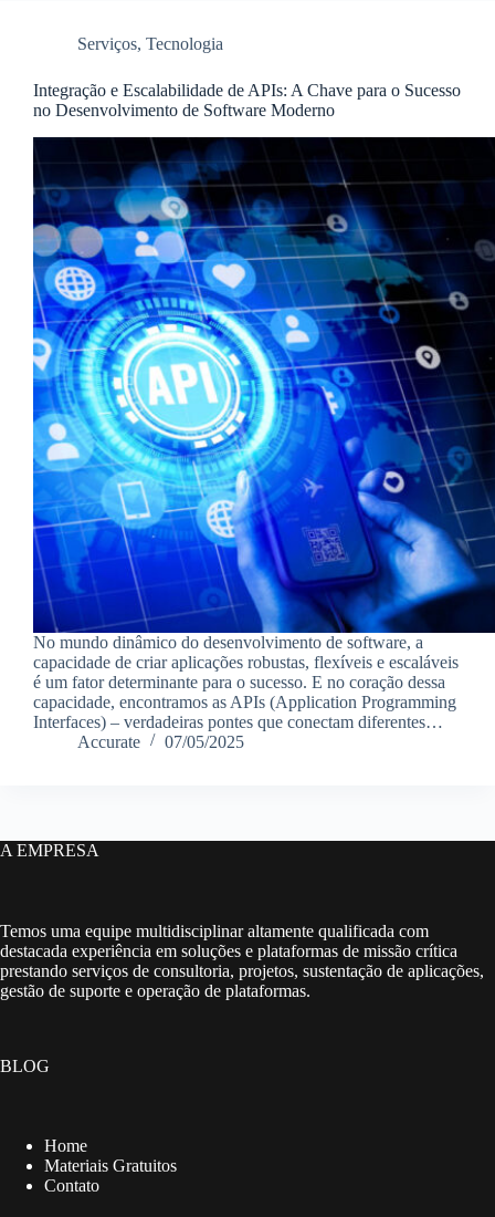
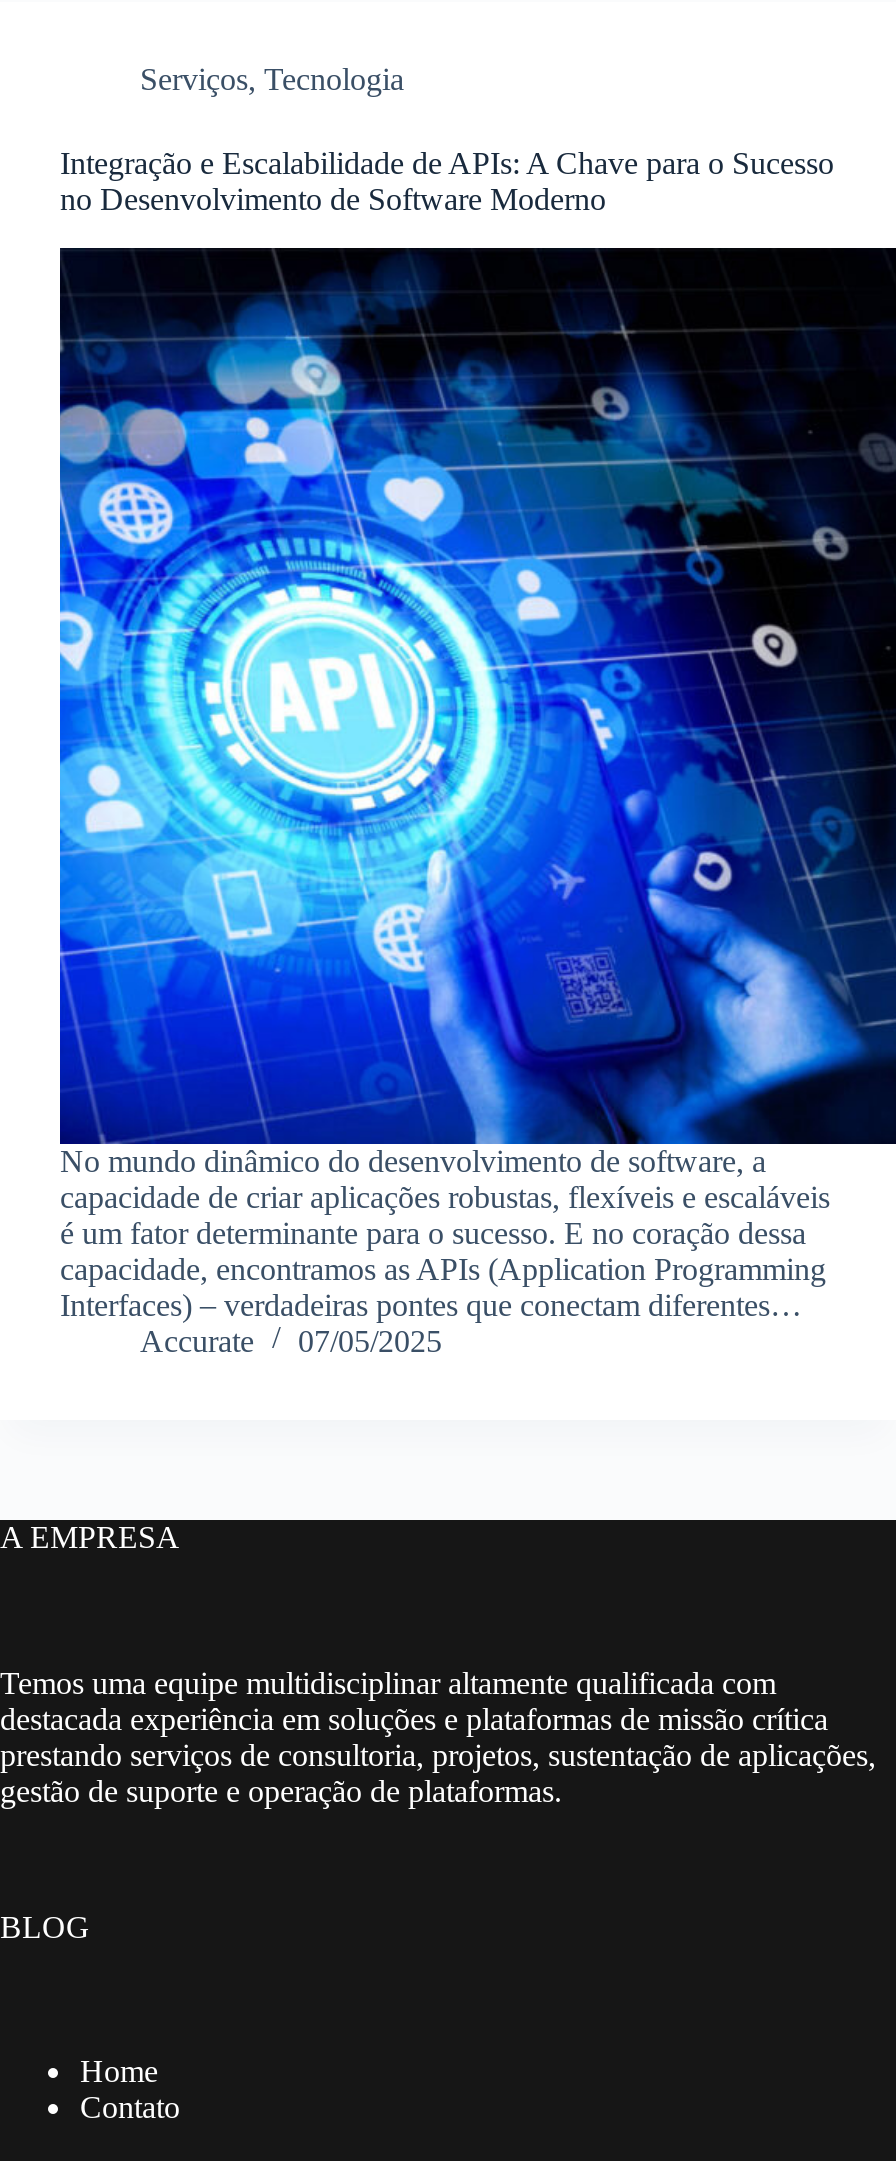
- Materiais Gratuitos
